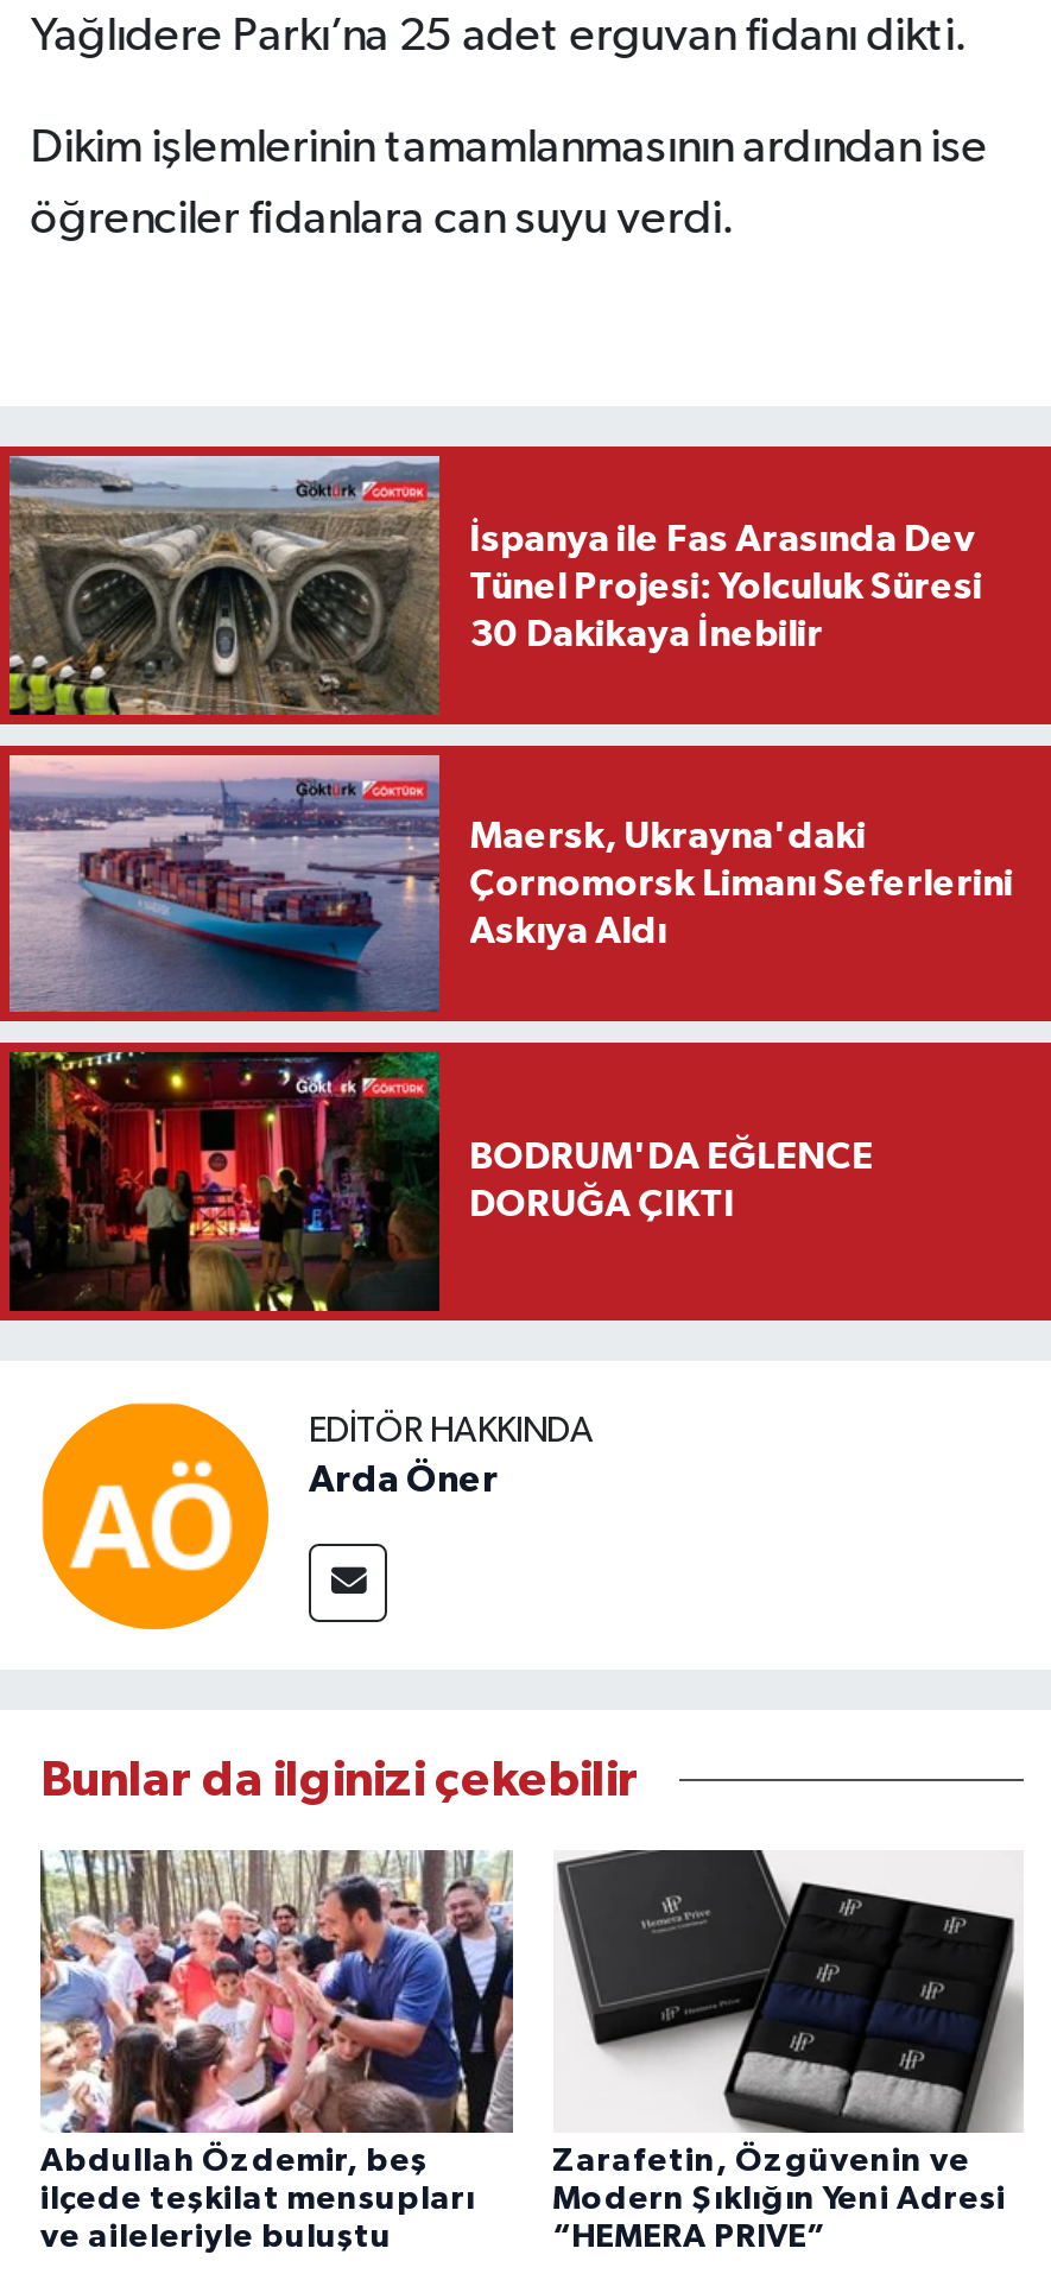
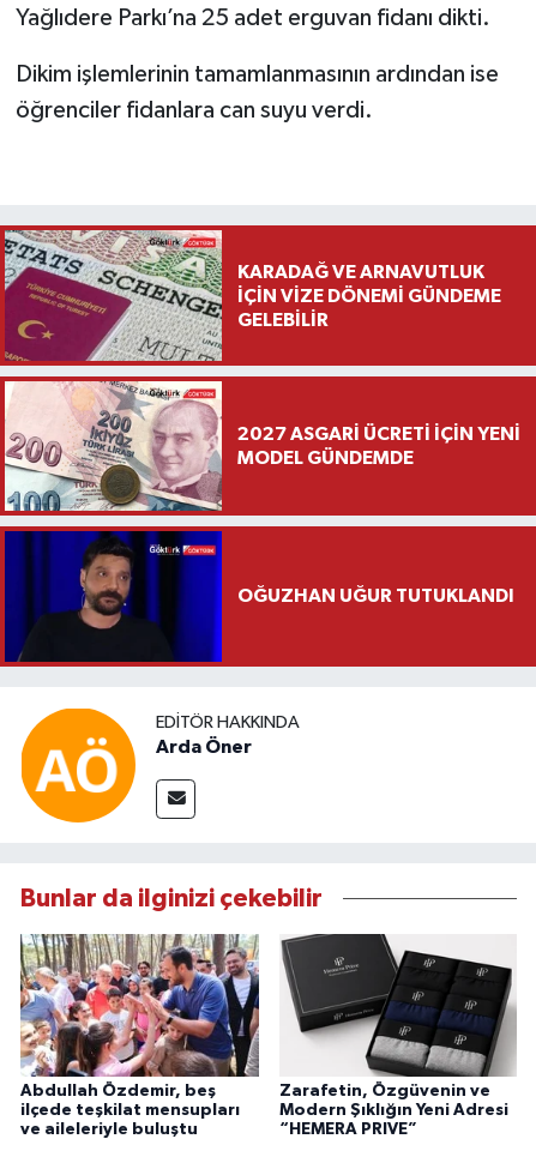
- [image]
- İspanya ile Fas Arasında Dev
- Tünel Projesi: Yolculuk Süresi
- 30 Dakikaya İnebilir
+ [image]
+ KARADAĞ VE ARNAVUTLUK
+ İÇİN VİZE DÖNEMİ GÜNDEME
+ GELEBİLİR

- [image]
- Maersk, Ukrayna'daki
- Çornomorsk Limanı Seferlerini
- Askıya Aldı
+ [image]
+ 2027 ASGARİ ÜCRETİ İÇİN YENİ
+ MODEL GÜNDEMDE

- [image]
- BODRUM'DA EĞLENCE
- DORUĞA ÇIKTI
+ [image]
+ OĞUZHAN UĞUR TUTUKLANDI
